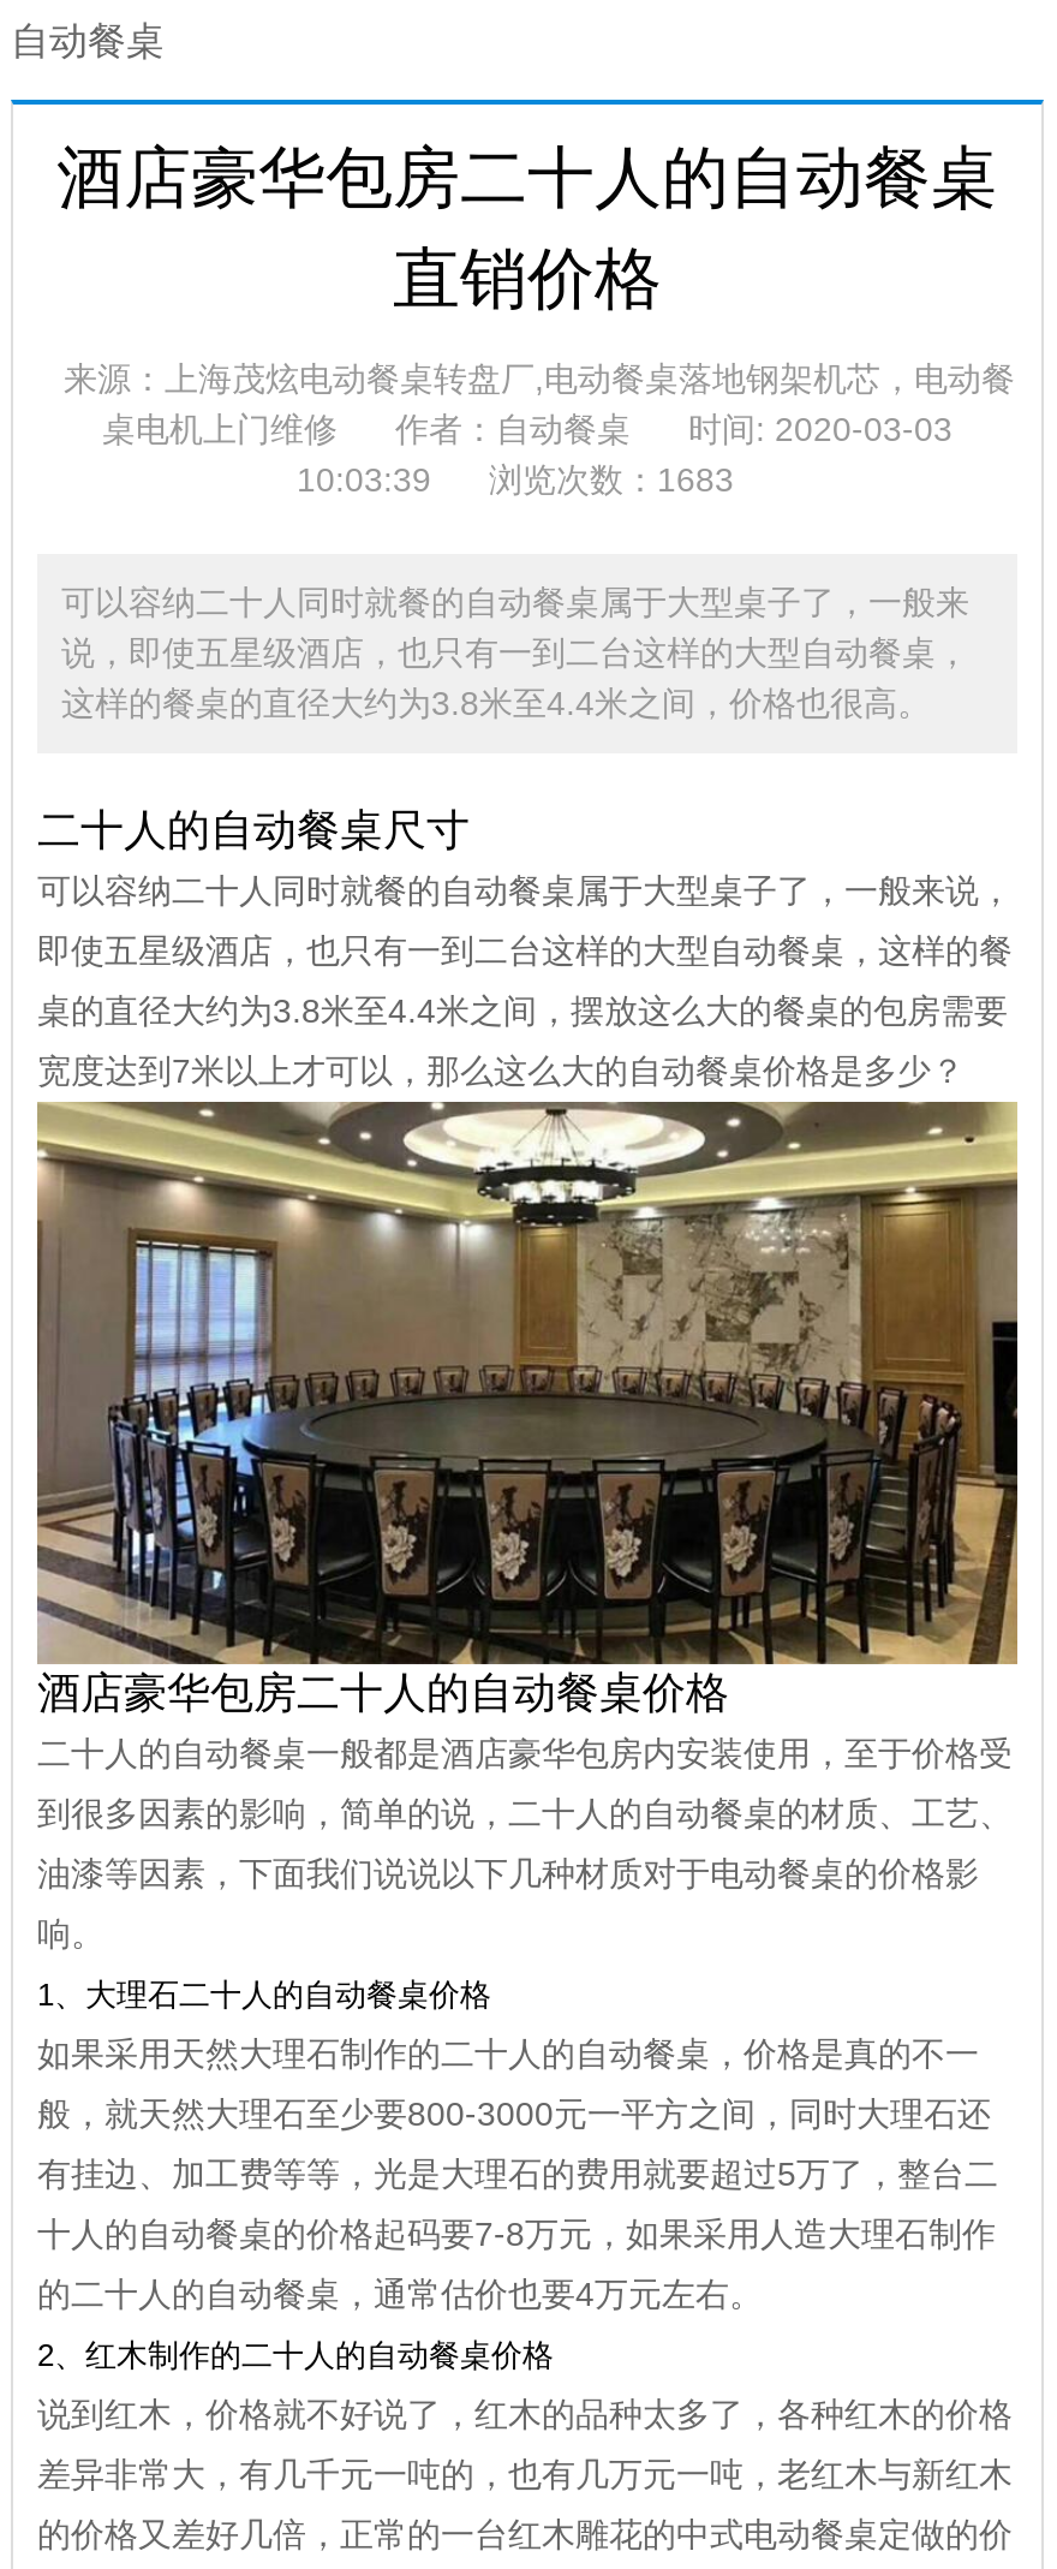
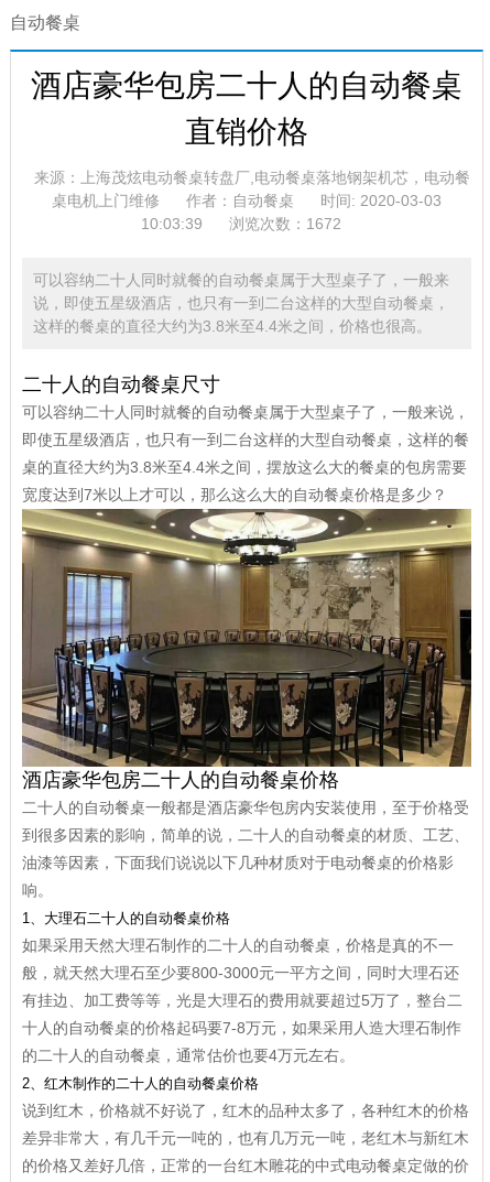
- 10:03:39 浏览次数：1683
+ 10:03:39 浏览次数：1672
